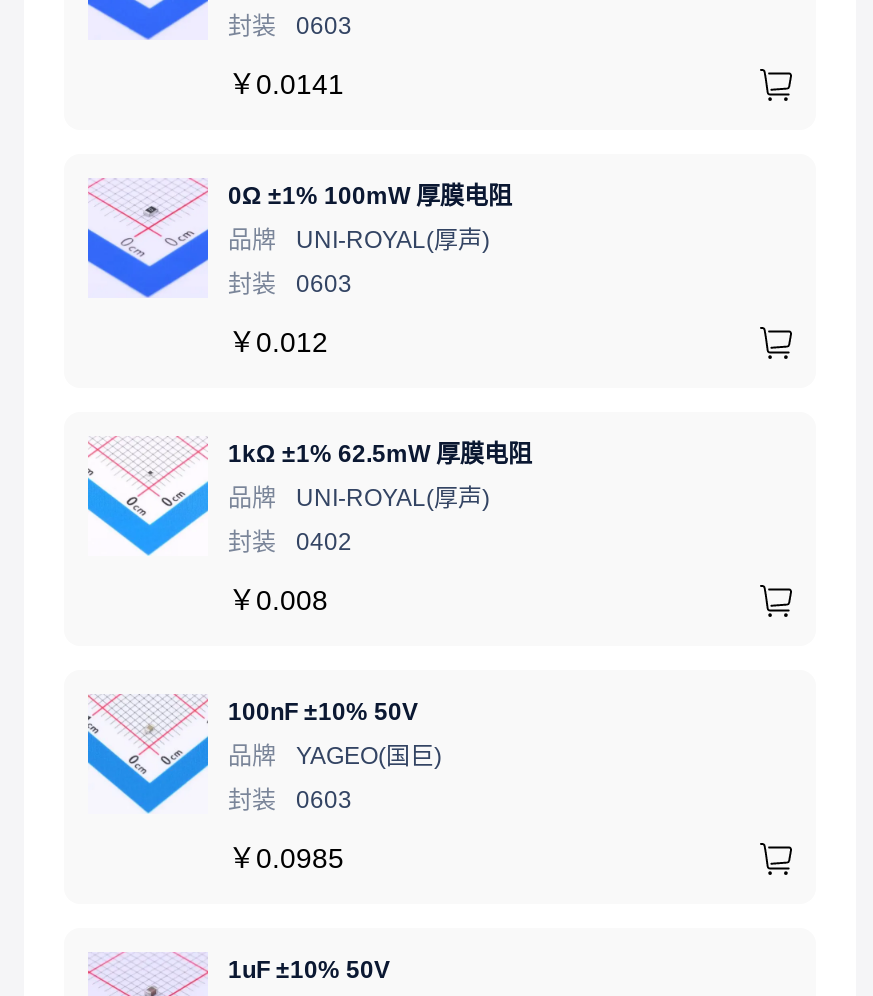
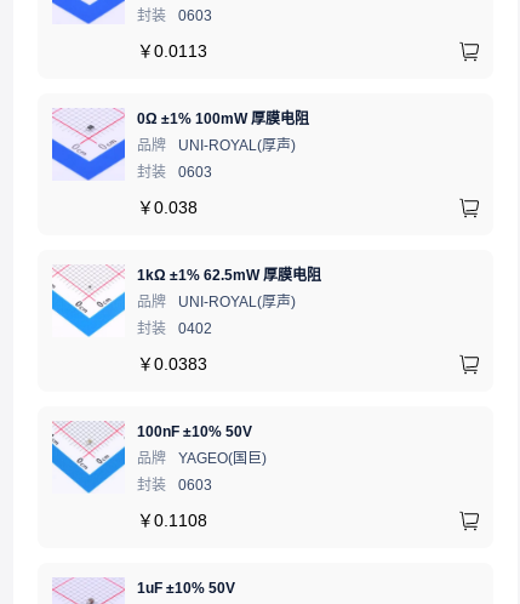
- ￥0.0141
+ ￥0.0113

- ￥0.012
+ ￥0.038

- ￥0.008
+ ￥0.0383

- ￥0.0985
+ ￥0.1108
